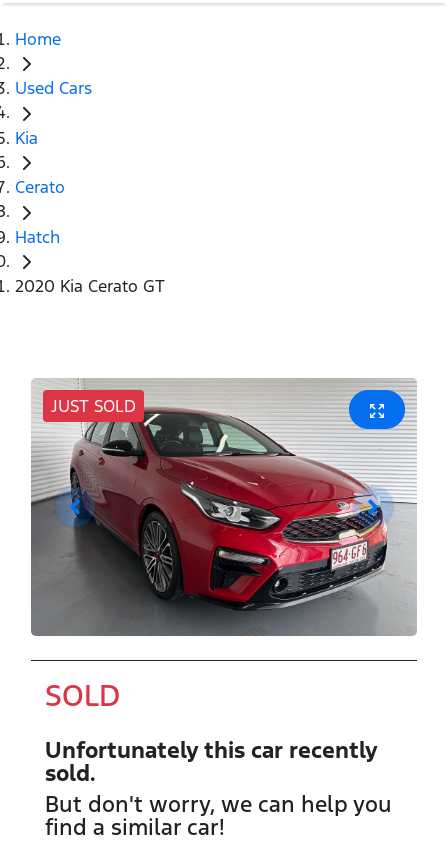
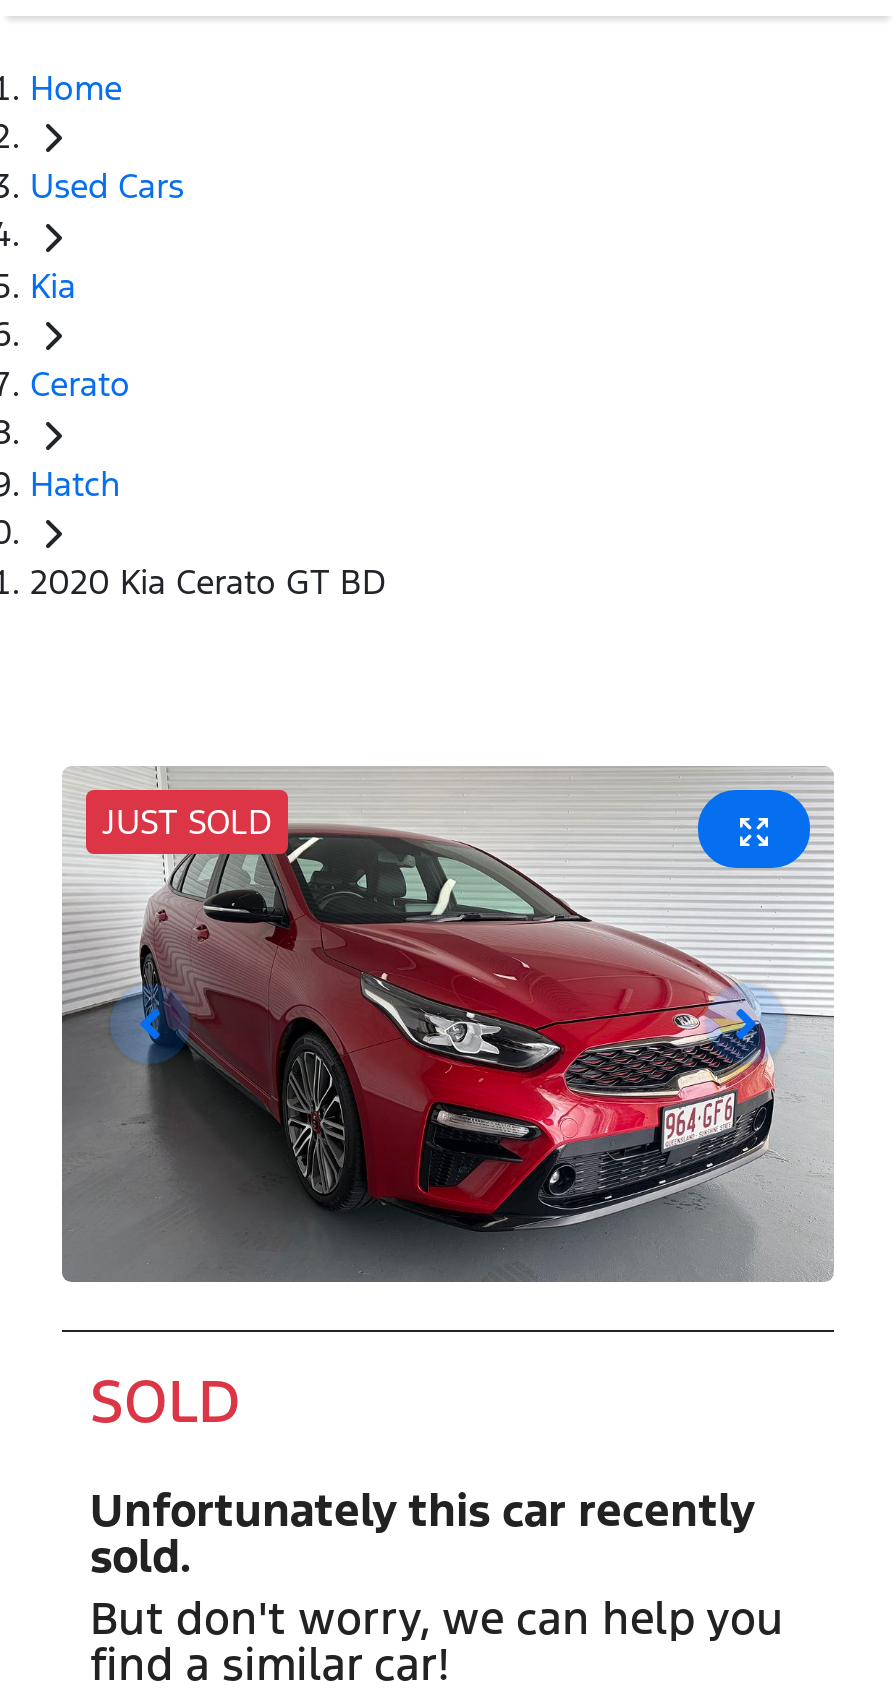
- 2020 Kia Cerato GT
+ 2020 Kia Cerato GT BD
